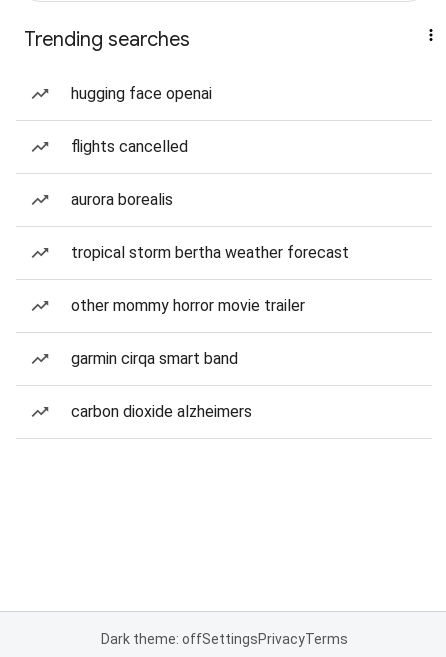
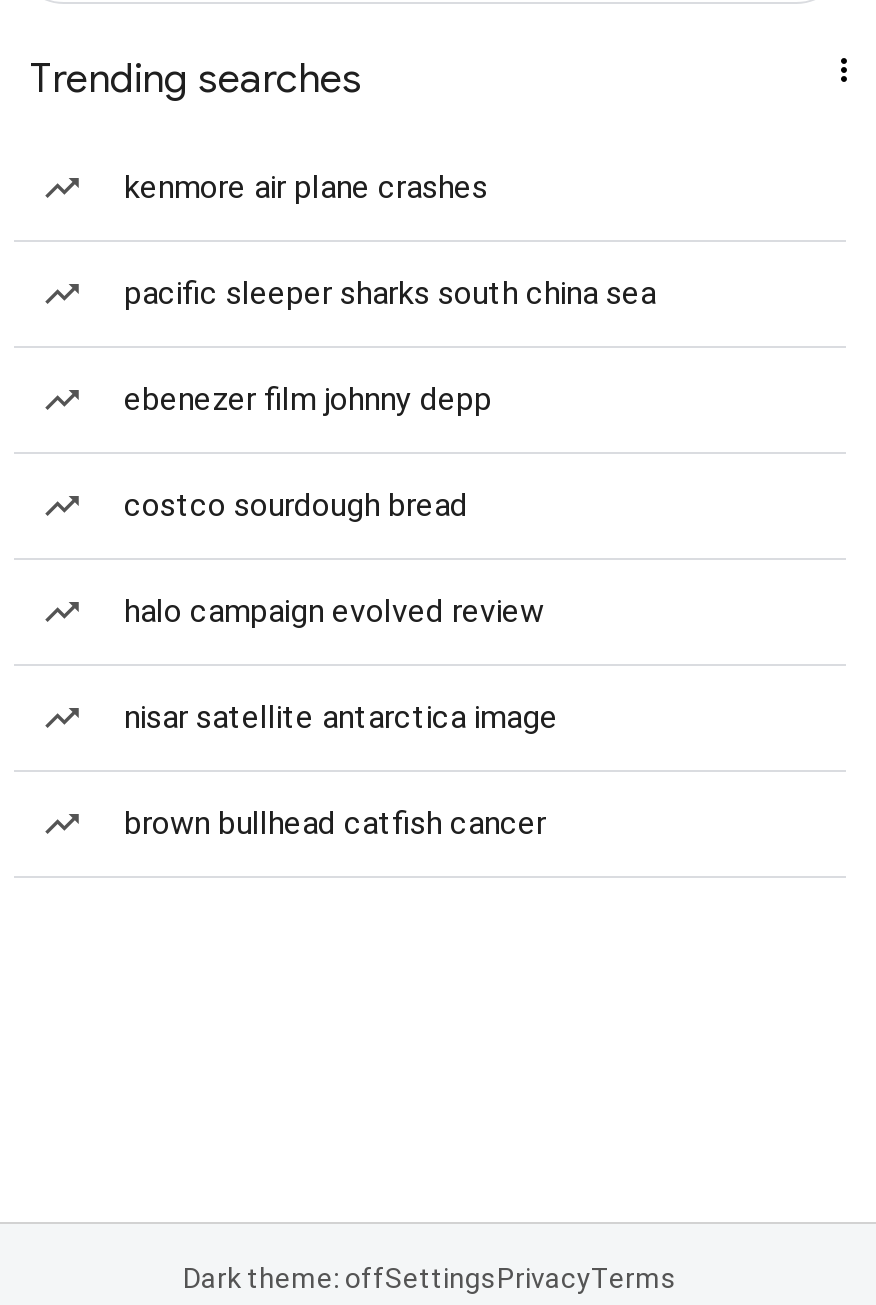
- hugging face openai
+ kenmore air plane crashes

- flights cancelled
+ pacific sleeper sharks south china sea

- aurora borealis
+ ebenezer film johnny depp

- tropical storm bertha weather forecast
+ costco sourdough bread

- other mommy horror movie trailer
+ halo campaign evolved review

- garmin cirqa smart band
+ nisar satellite antarctica image

- carbon dioxide alzheimers
+ brown bullhead catfish cancer
